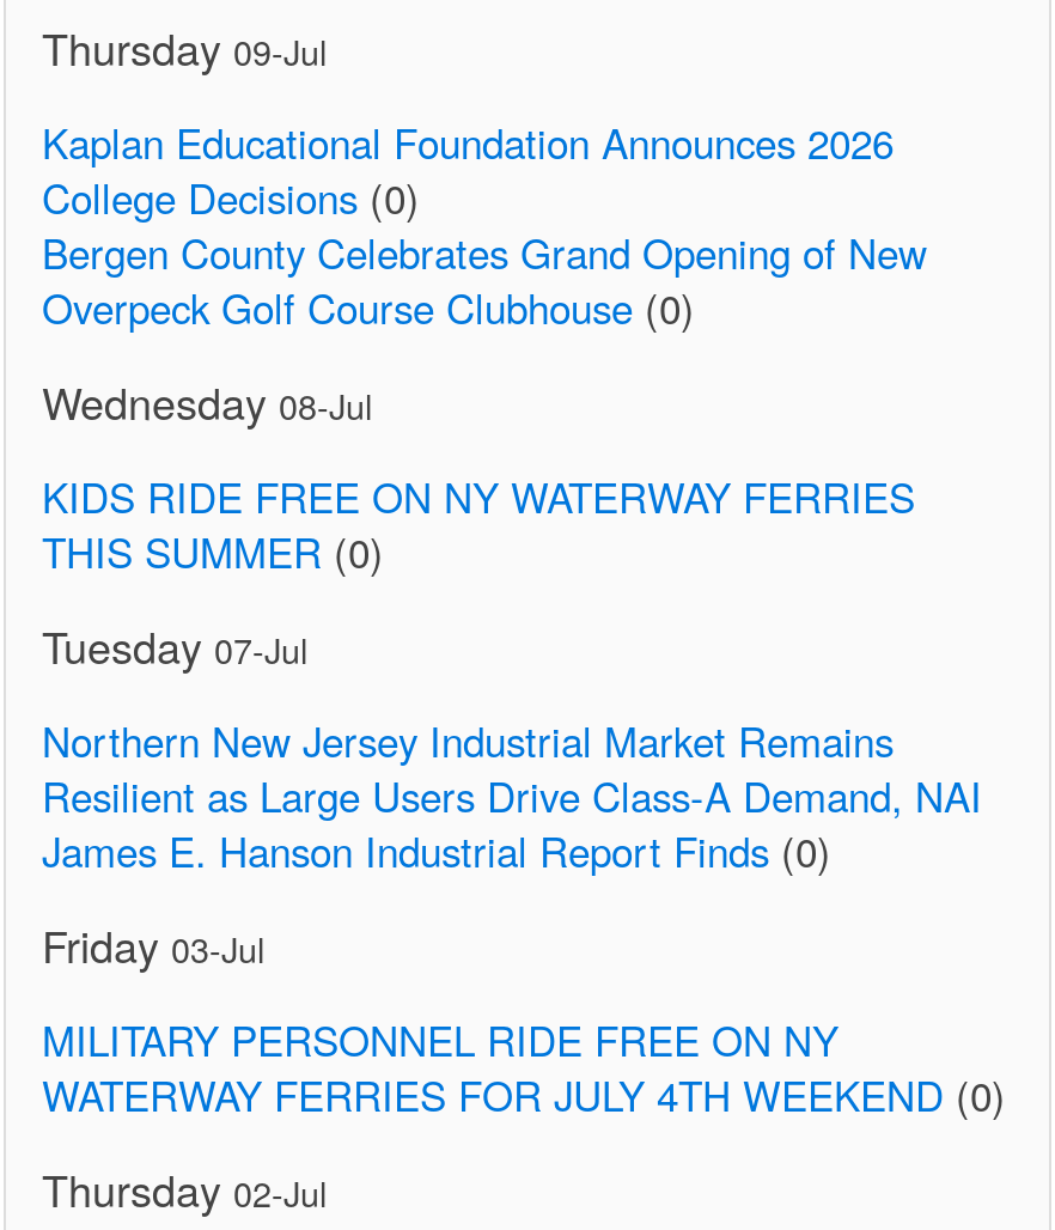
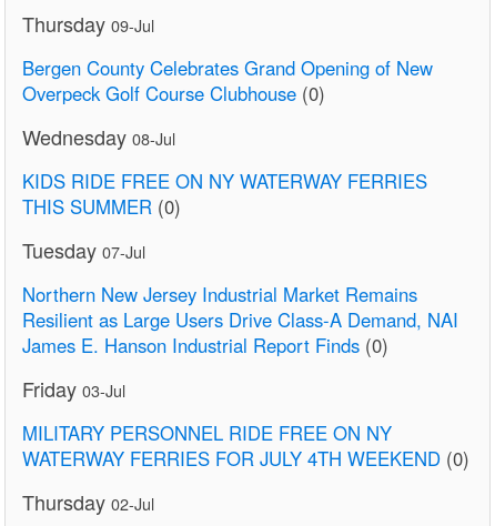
- Kaplan Educational Foundation Announces 2026
- College Decisions (0)
